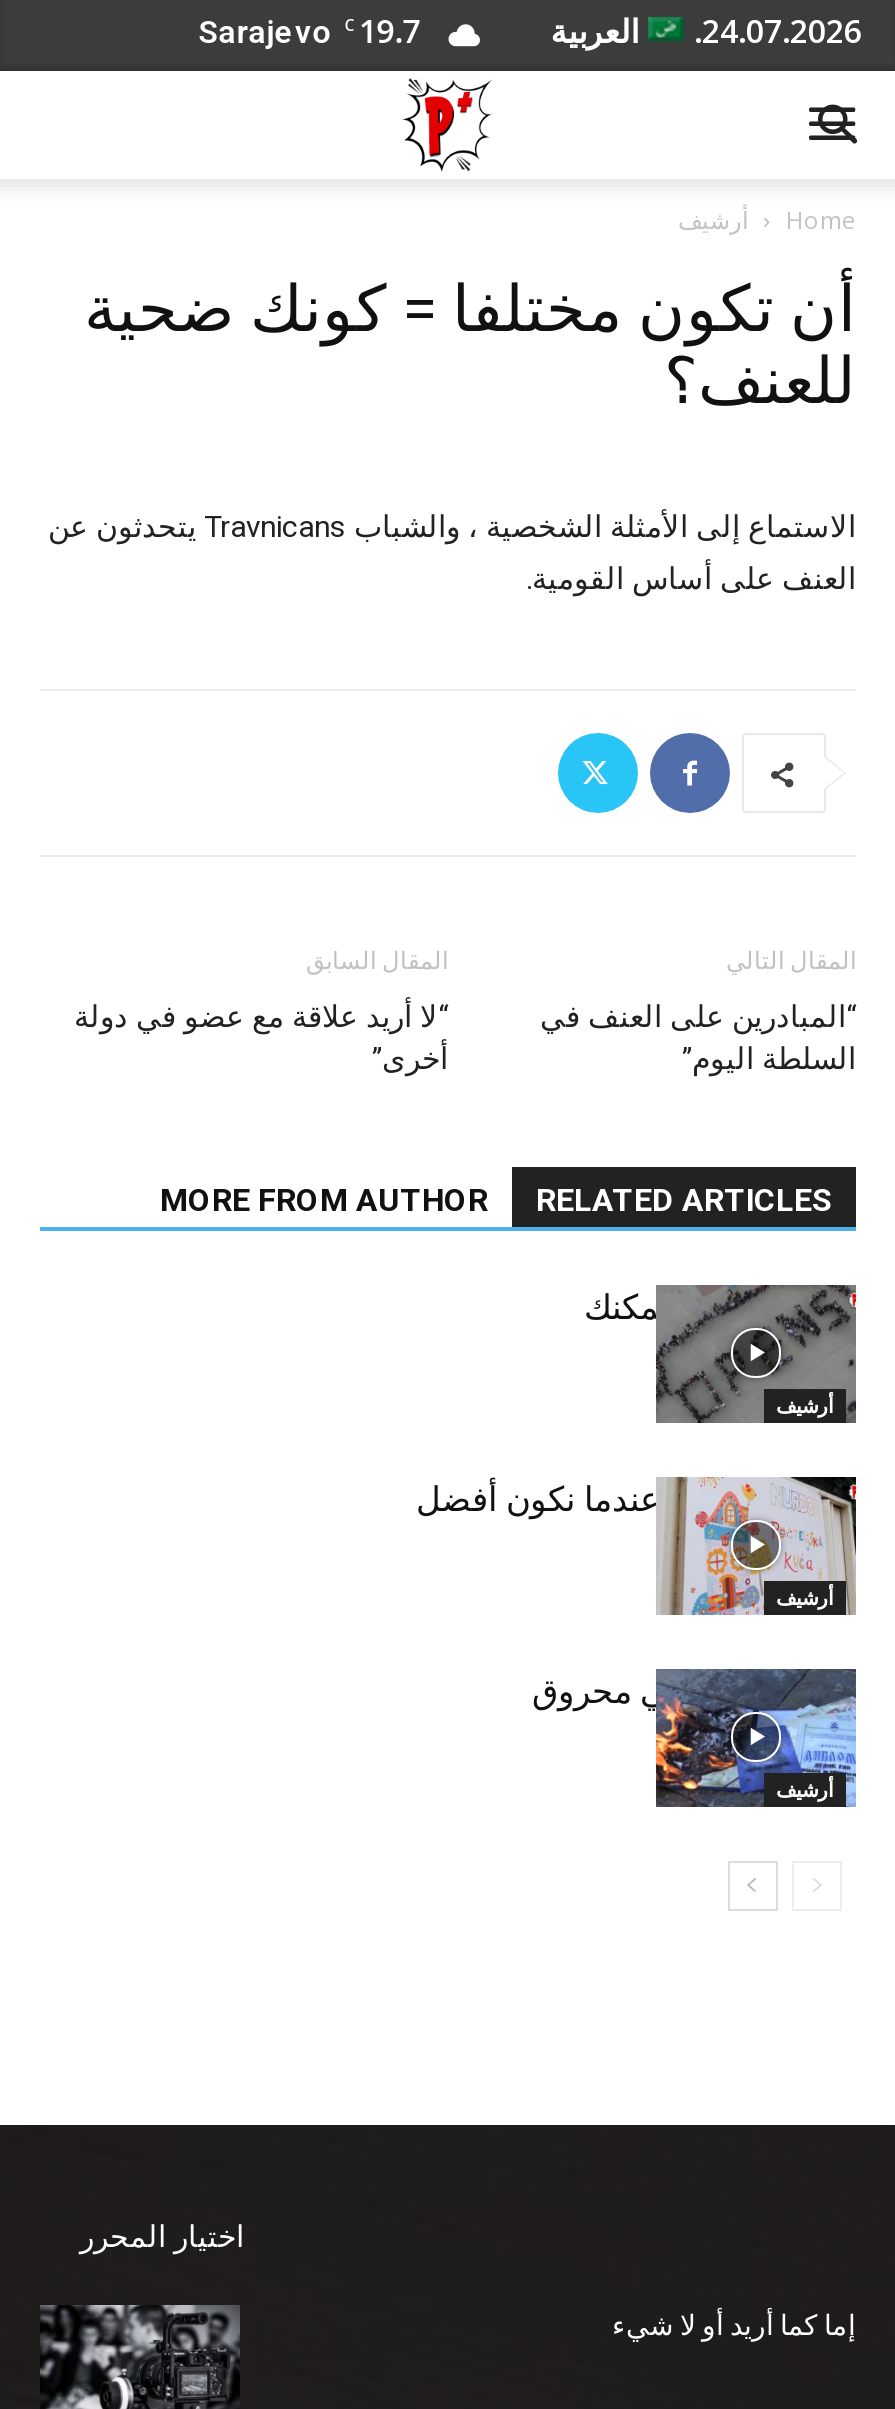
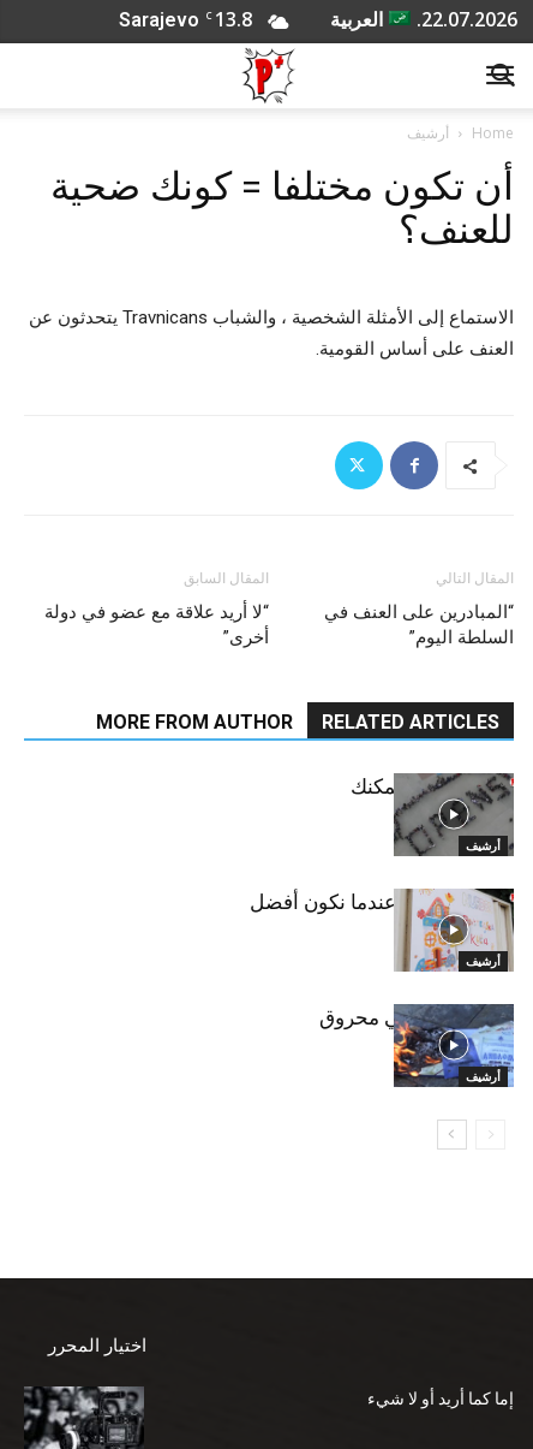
- Sarajevo C 19.7
+ Sarajevo C 13.8

- 24.07.2026. العربية
+ 22.07.2026. العربية
